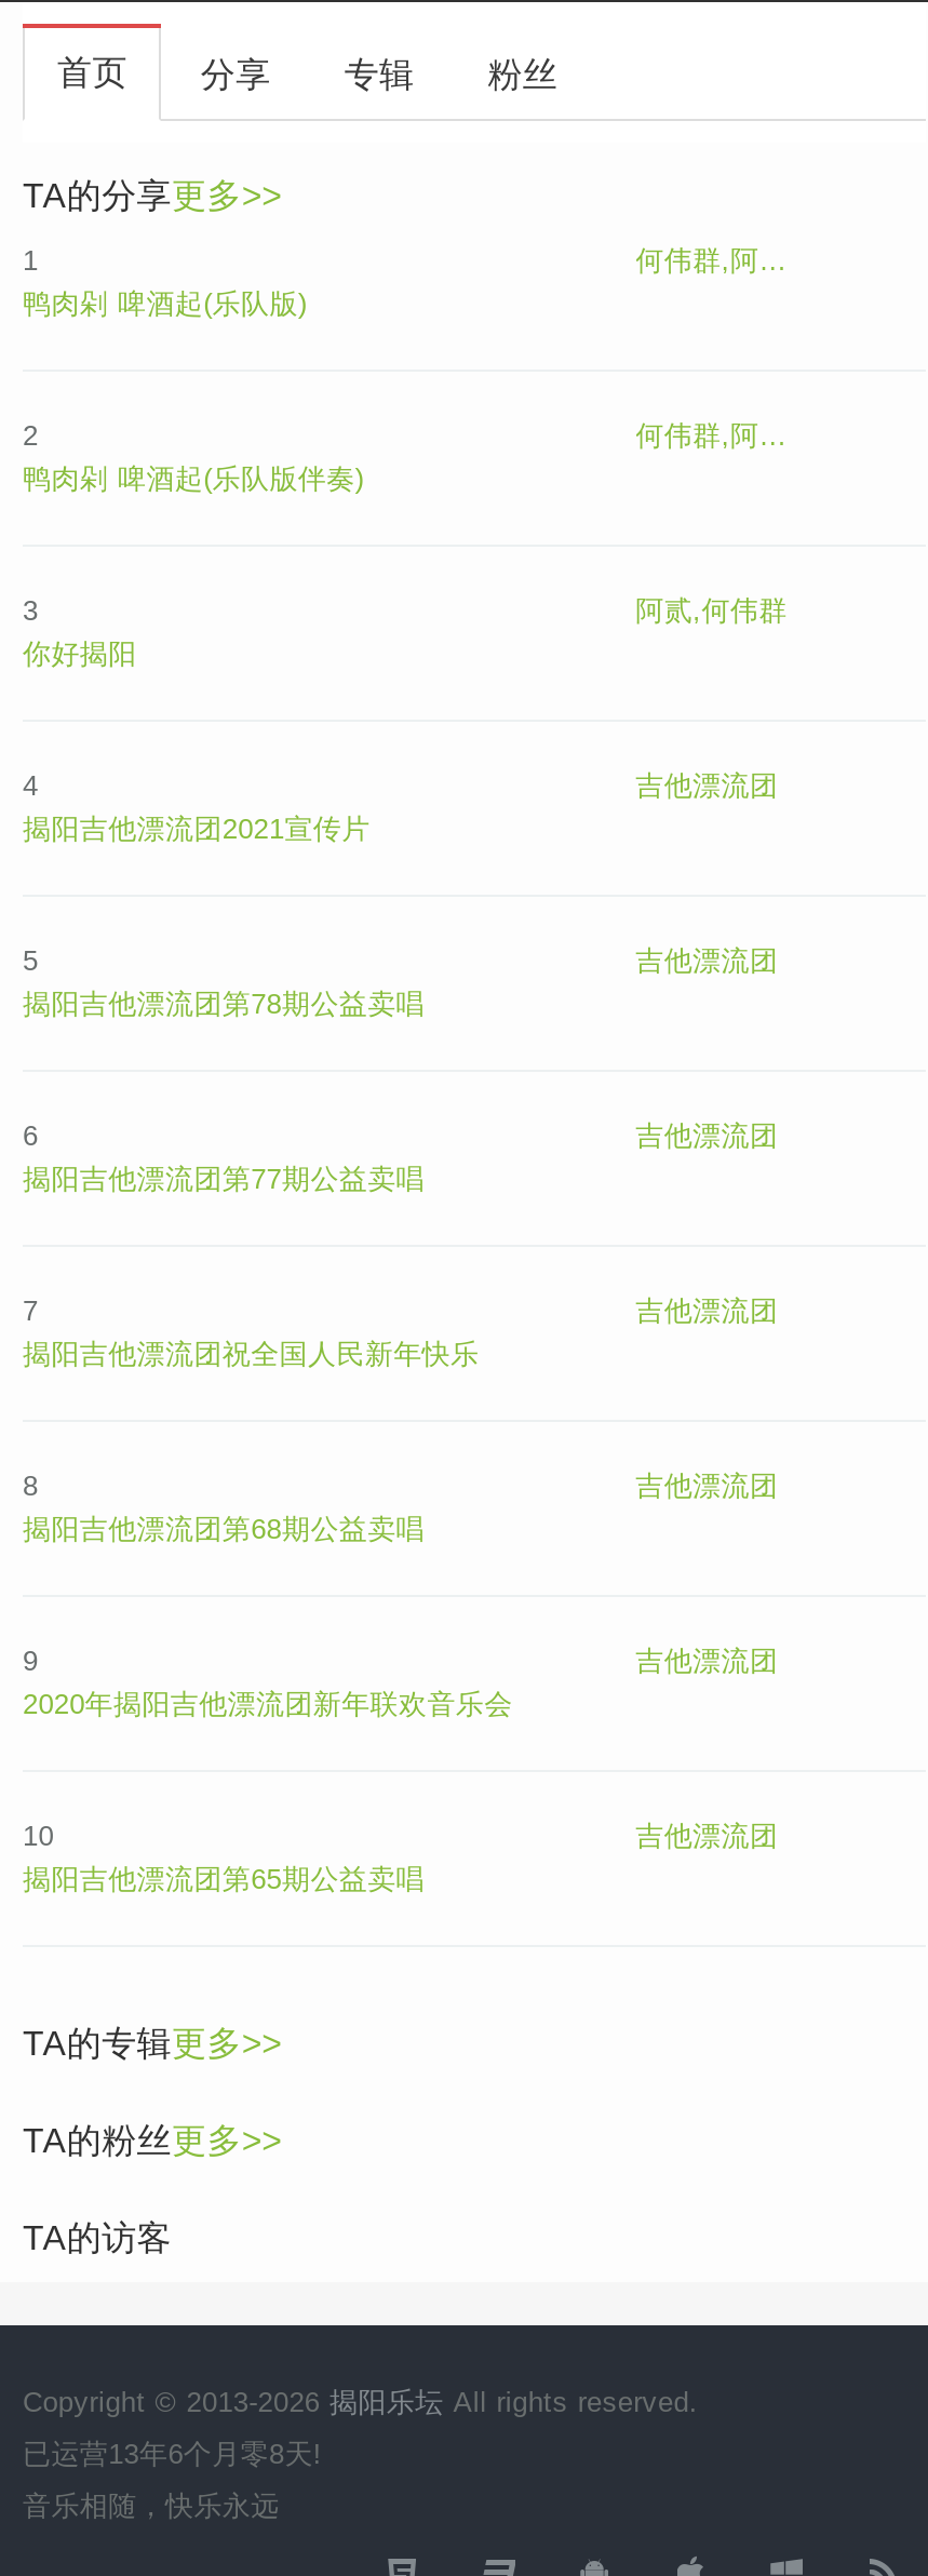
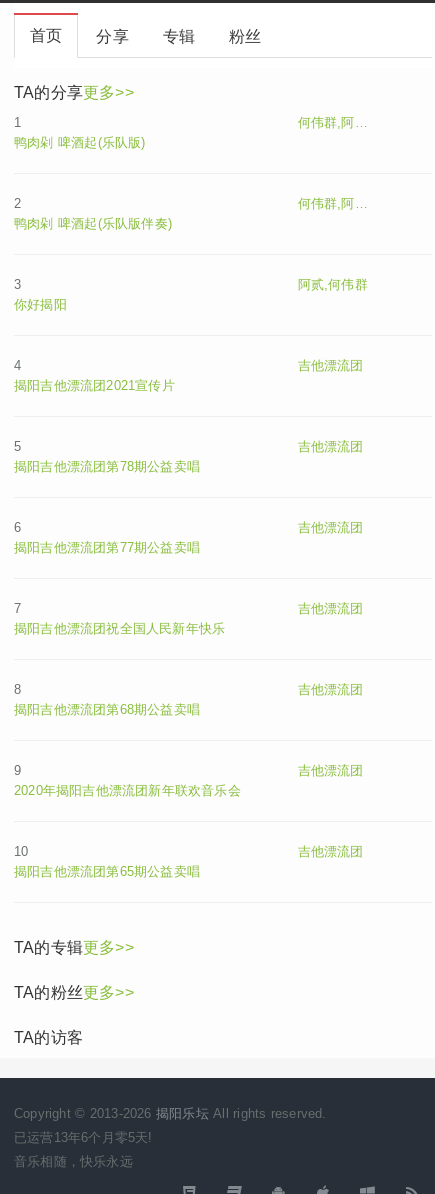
- 已运营13年6个月零8天!
+ 已运营13年6个月零5天!
